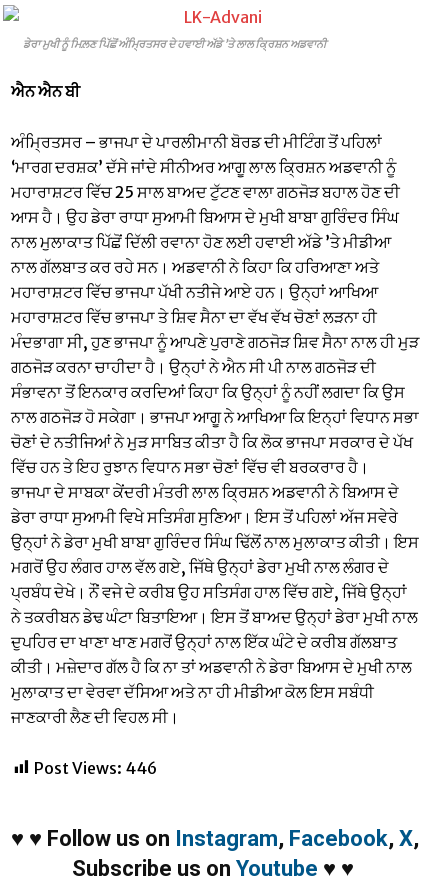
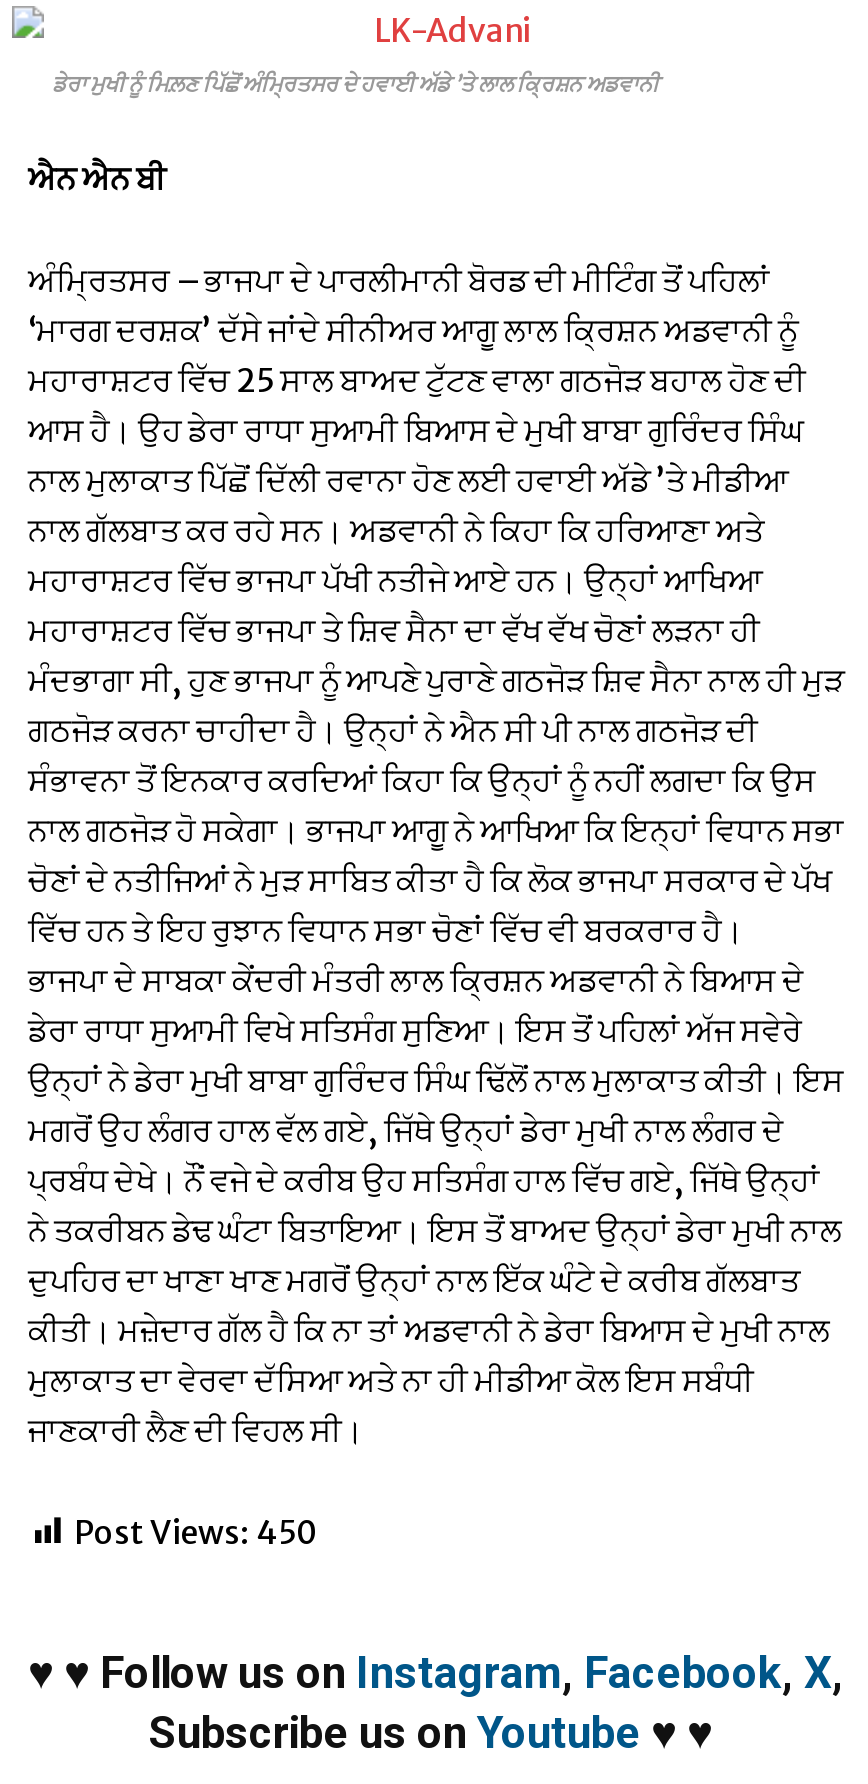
- Post Views: 446
+ Post Views: 450
